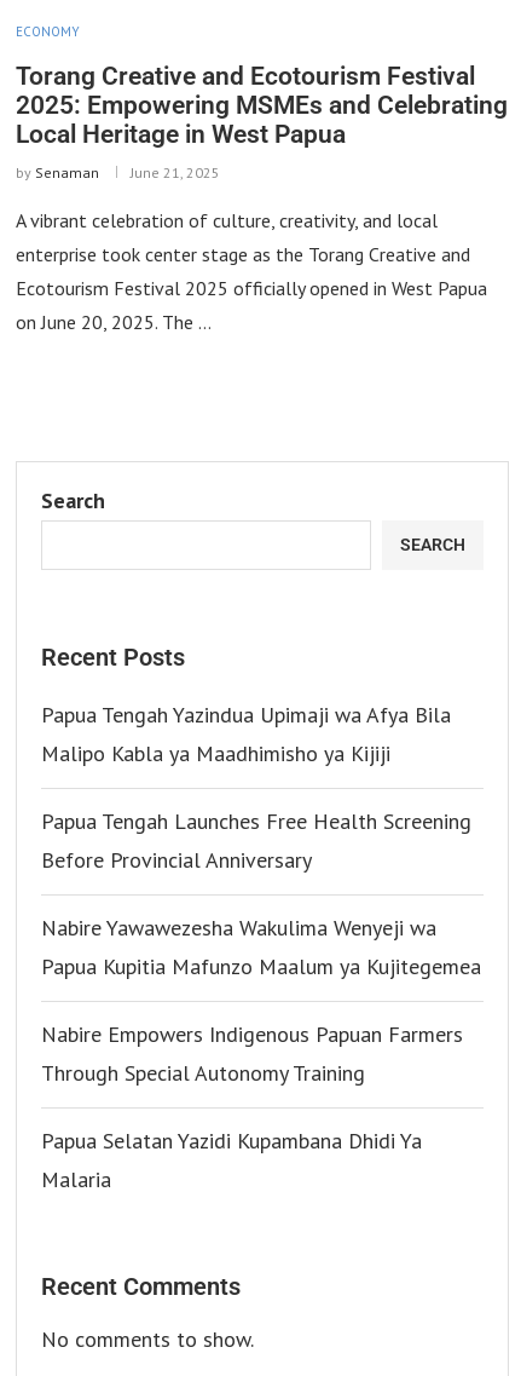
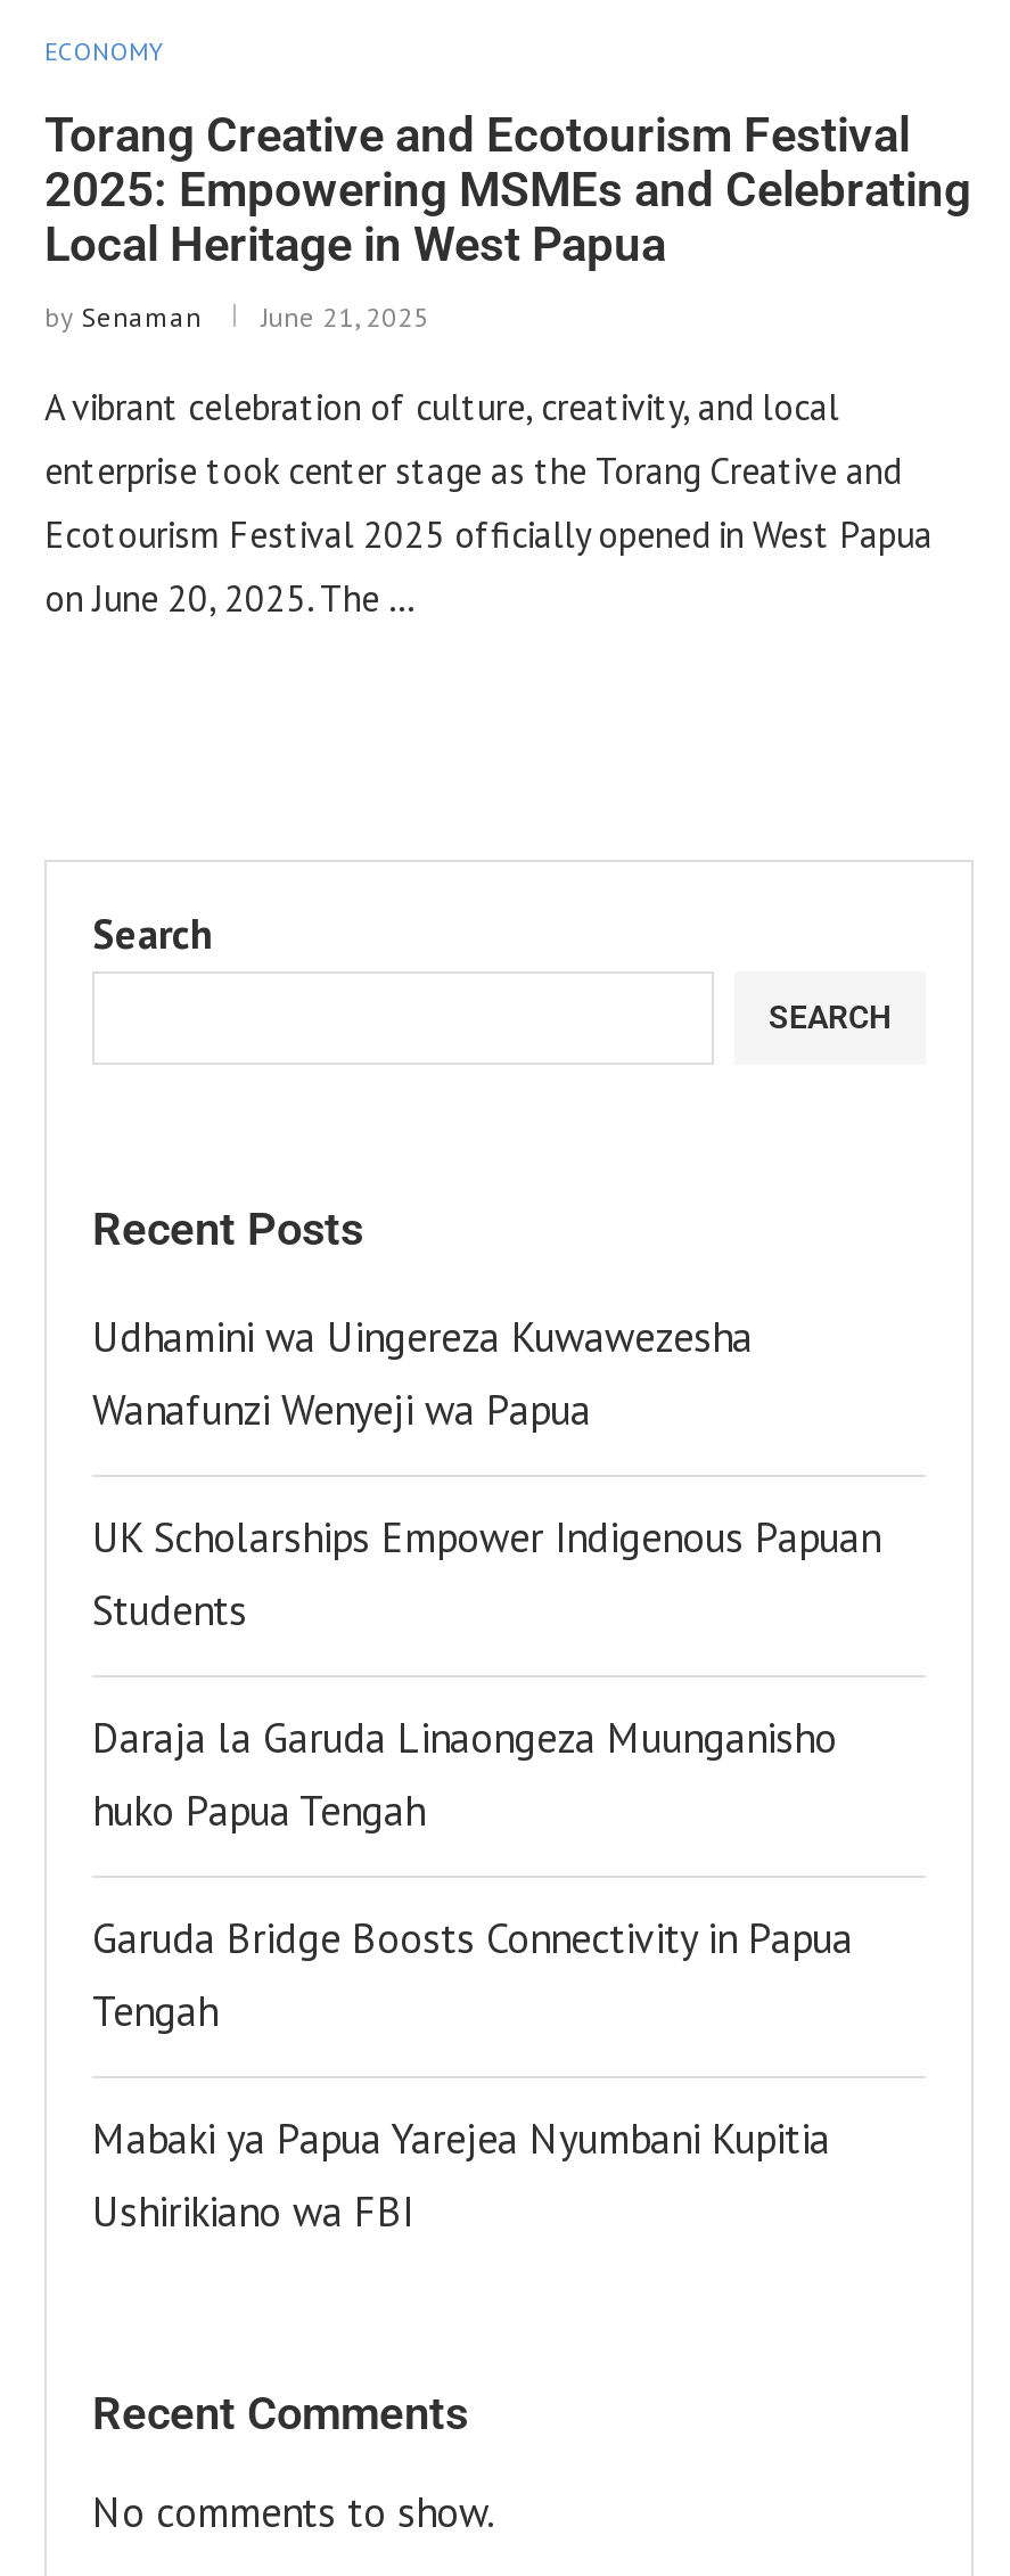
- Papua Tengah Yazindua Upimaji wa Afya Bila
- Malipo Kabla ya Maadhimisho ya Kijiji
+ Udhamini wa Uingereza Kuwawezesha
+ Wanafunzi Wenyeji wa Papua

- Papua Tengah Launches Free Health Screening
- Before Provincial Anniversary
+ UK Scholarships Empower Indigenous Papuan
+ Students

- Nabire Yawawezesha Wakulima Wenyeji wa
- Papua Kupitia Mafunzo Maalum ya Kujitegemea
+ Daraja la Garuda Linaongeza Muunganisho
+ huko Papua Tengah

- Nabire Empowers Indigenous Papuan Farmers
- Through Special Autonomy Training
+ Garuda Bridge Boosts Connectivity in Papua
+ Tengah

- Papua Selatan Yazidi Kupambana Dhidi Ya
- Malaria
+ Mabaki ya Papua Yarejea Nyumbani Kupitia
+ Ushirikiano wa FBI
